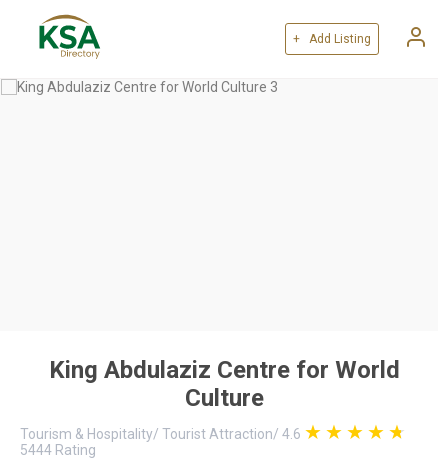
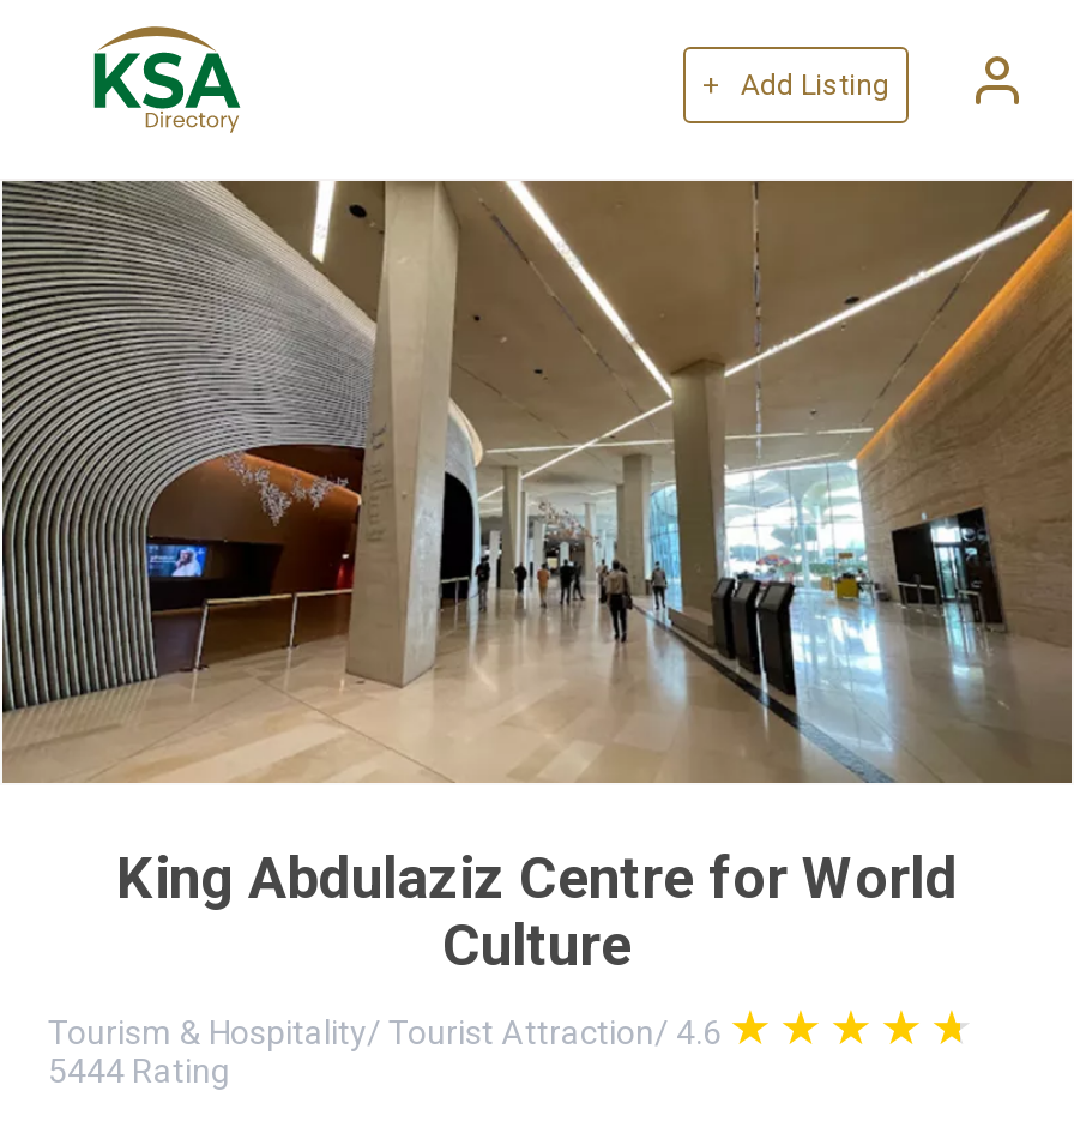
+ [image]
